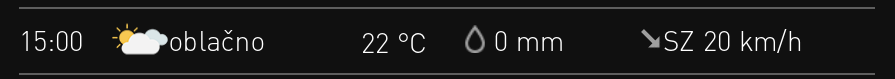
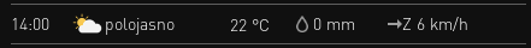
- 15:00
- oblačno
+ 14:00
+ polojasno

- SZ 20 km/h
+ Z 6 km/h
